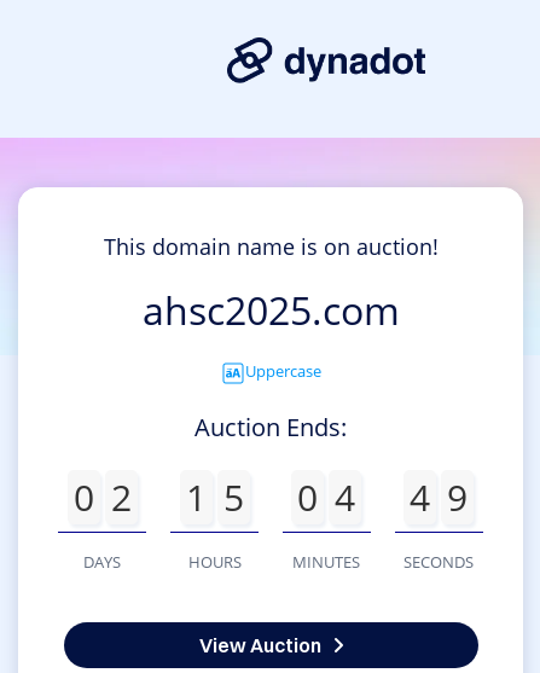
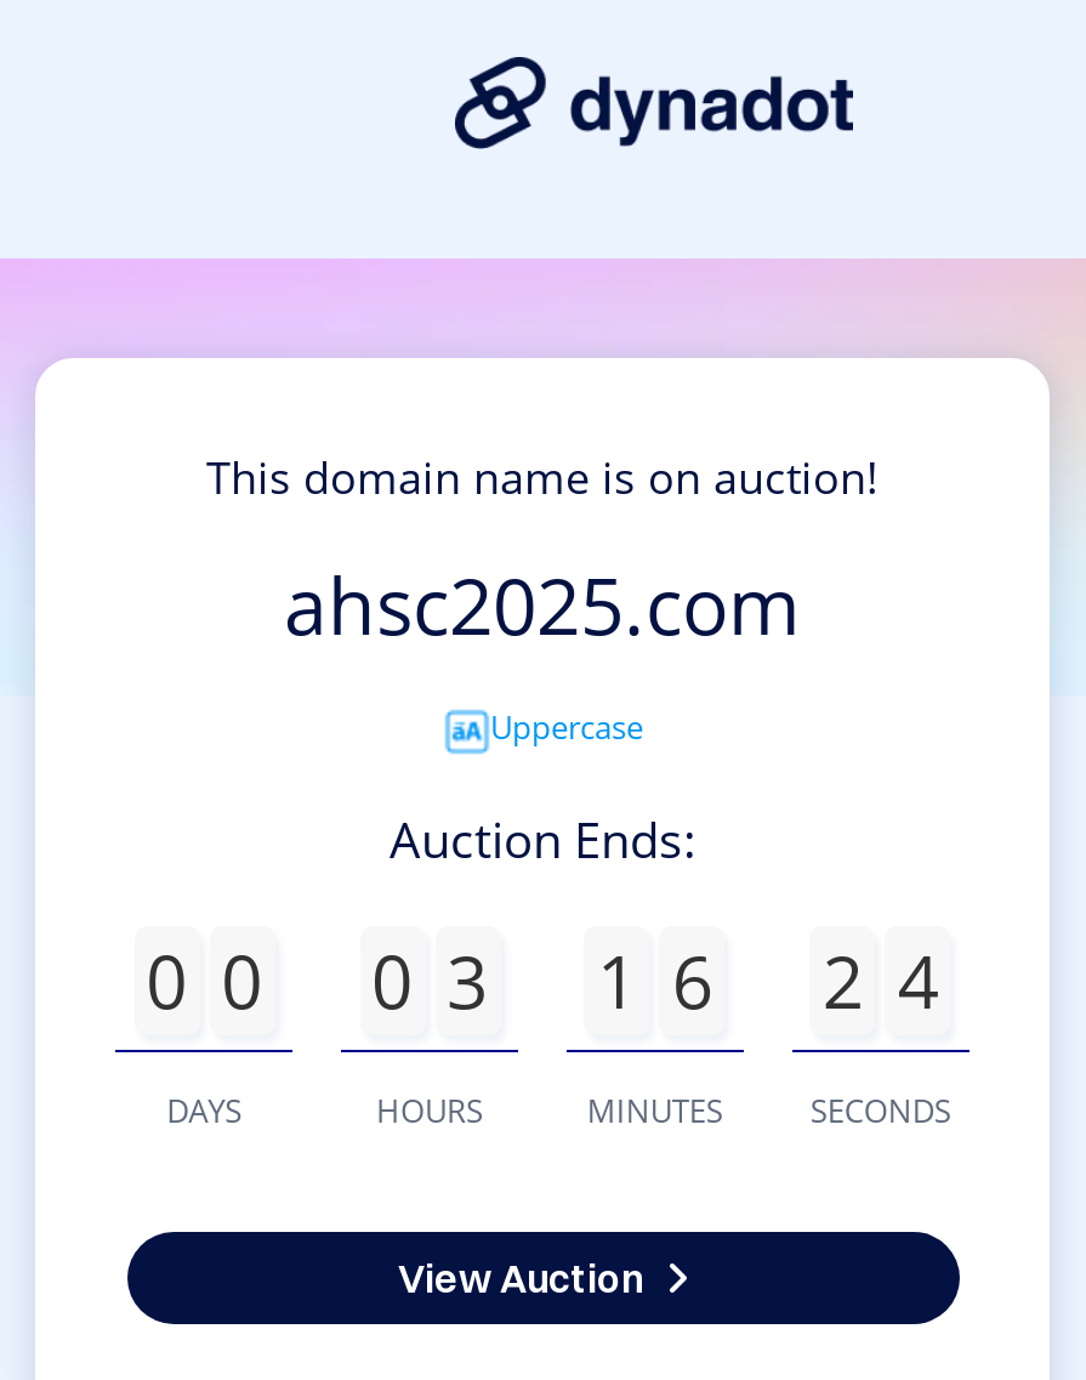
- 0 2
+ 0 0

- 1 5
+ 0 3

- 0 4
+ 1 6

- 4 9
+ 2 4
